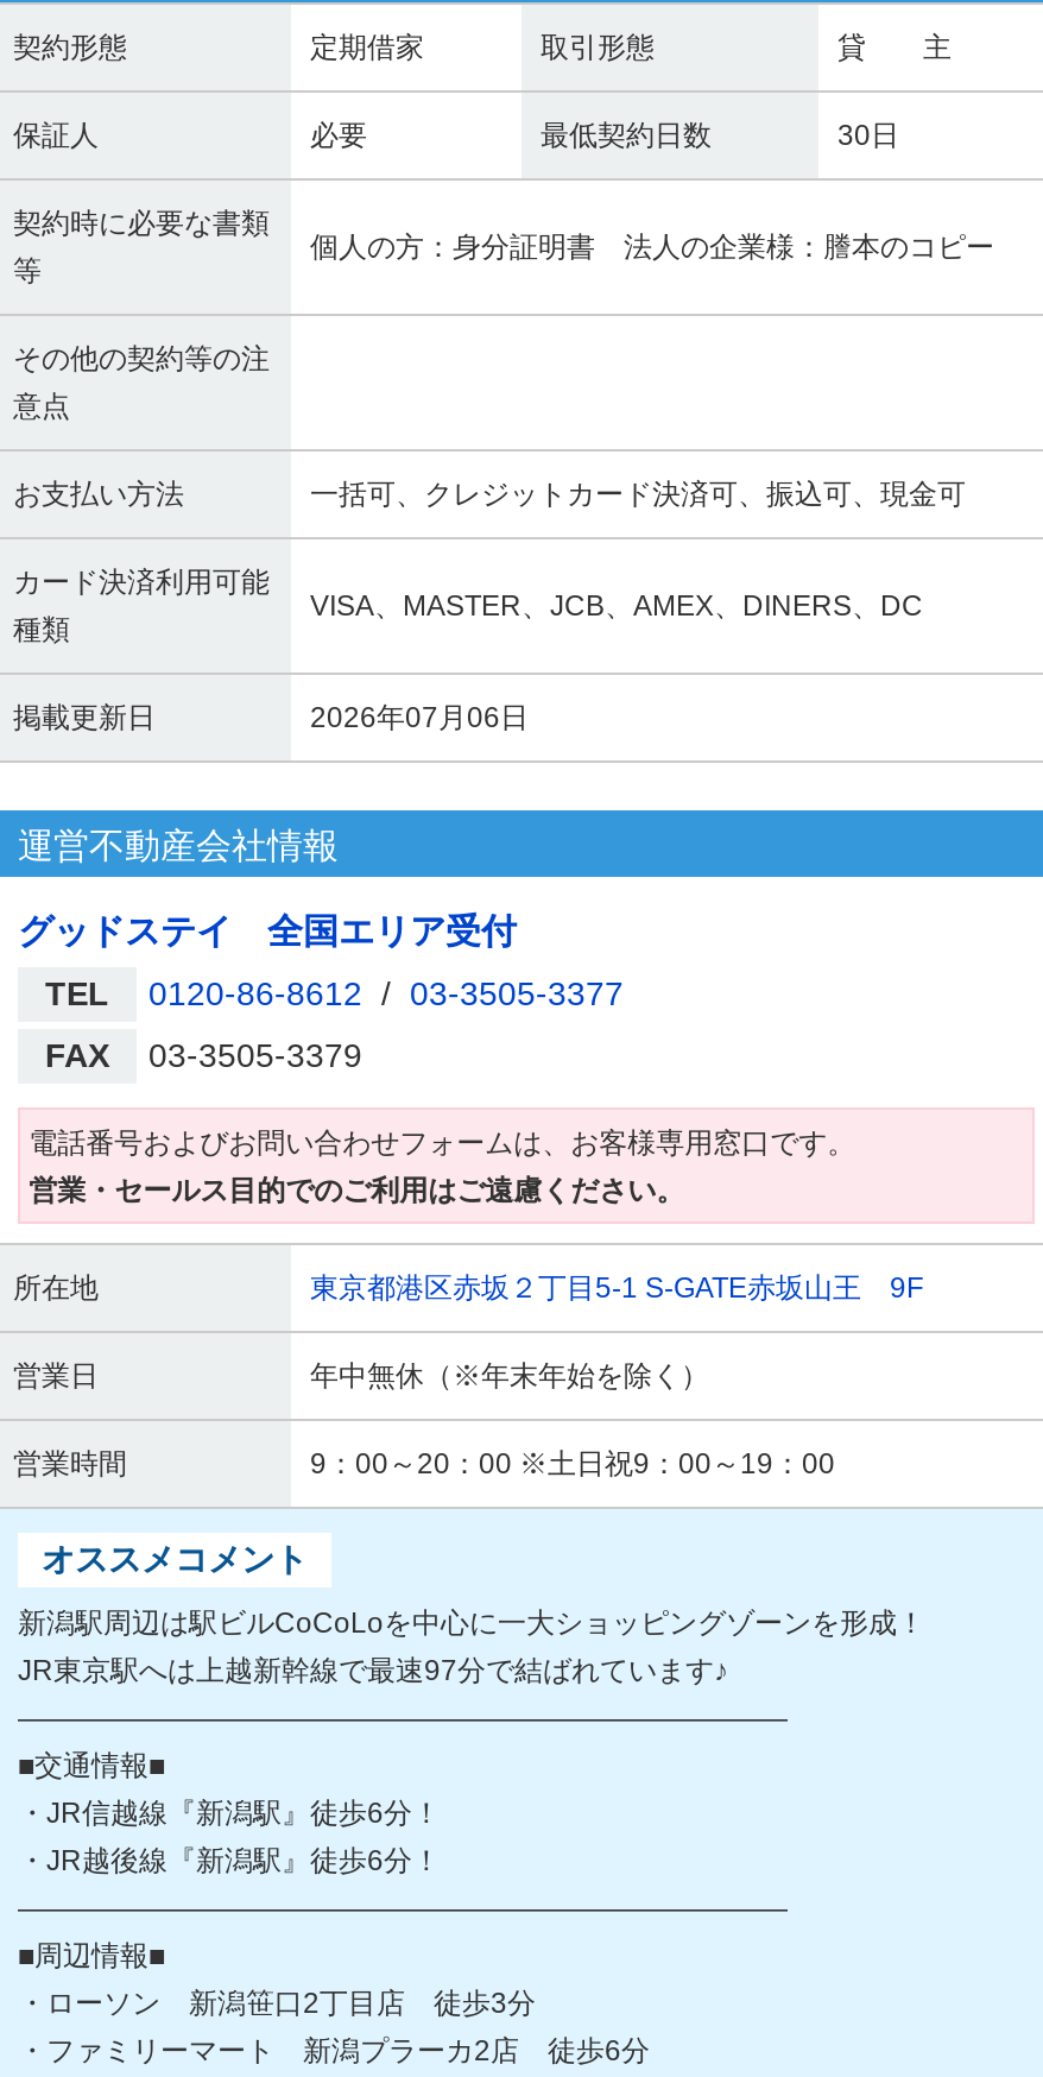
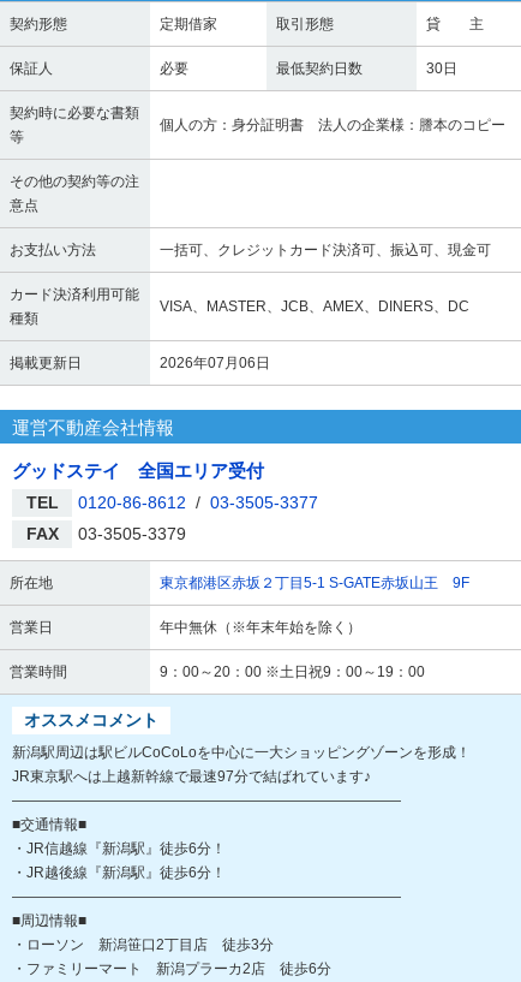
- 電話番号およびお問い合わせフォームは、お客様専用窓口です。
- 営業・セールス目的でのご利用はご遠慮ください。
